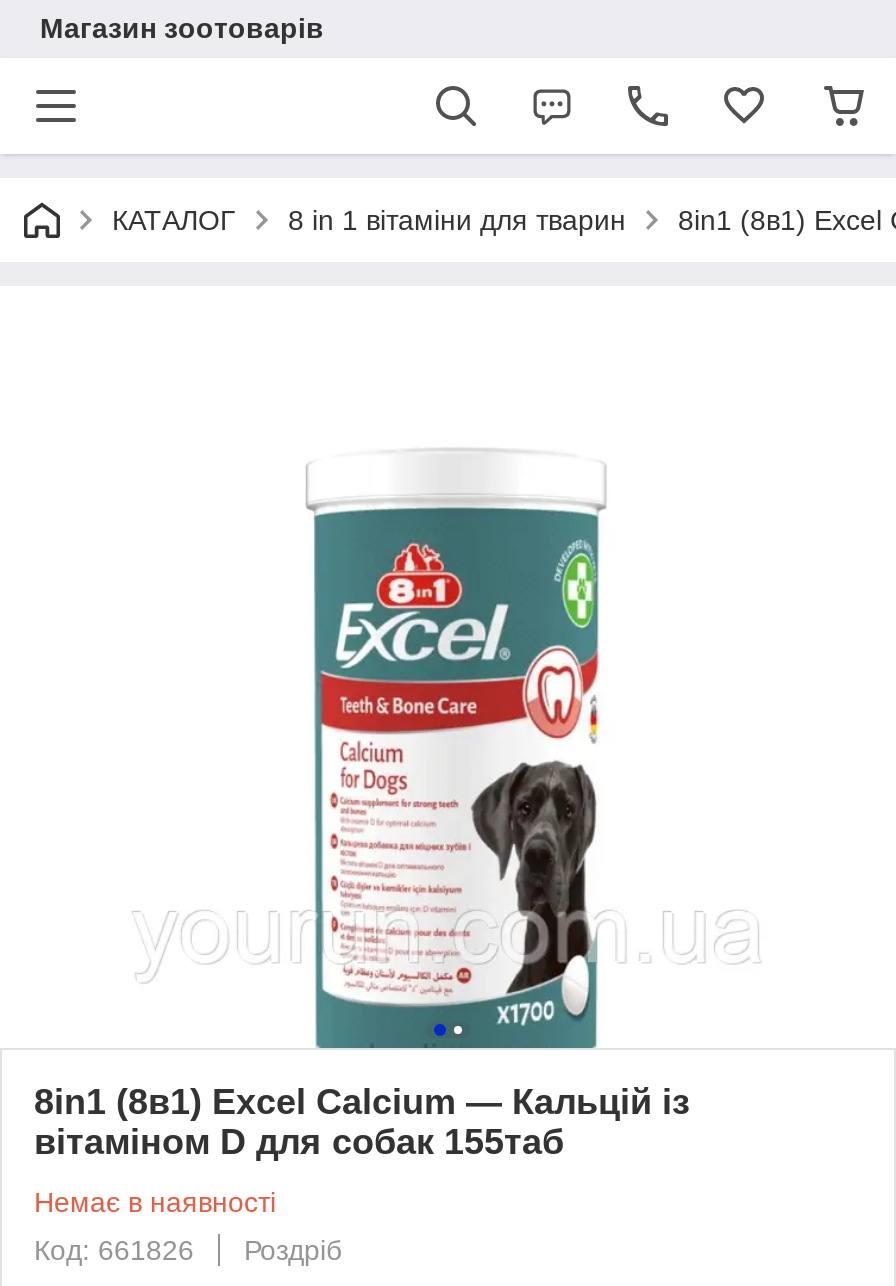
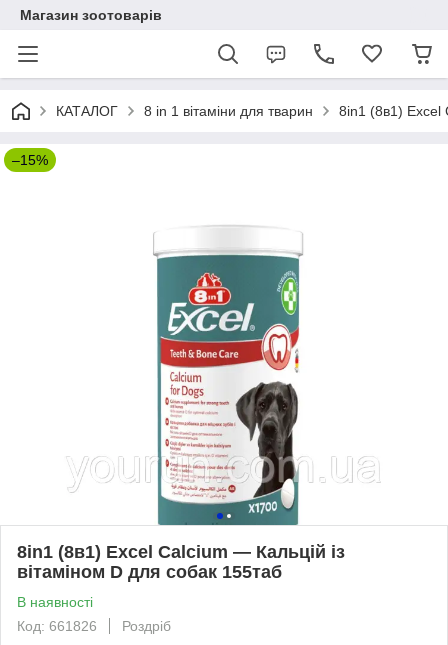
+ –15%

- Немає в наявності
+ В наявності
